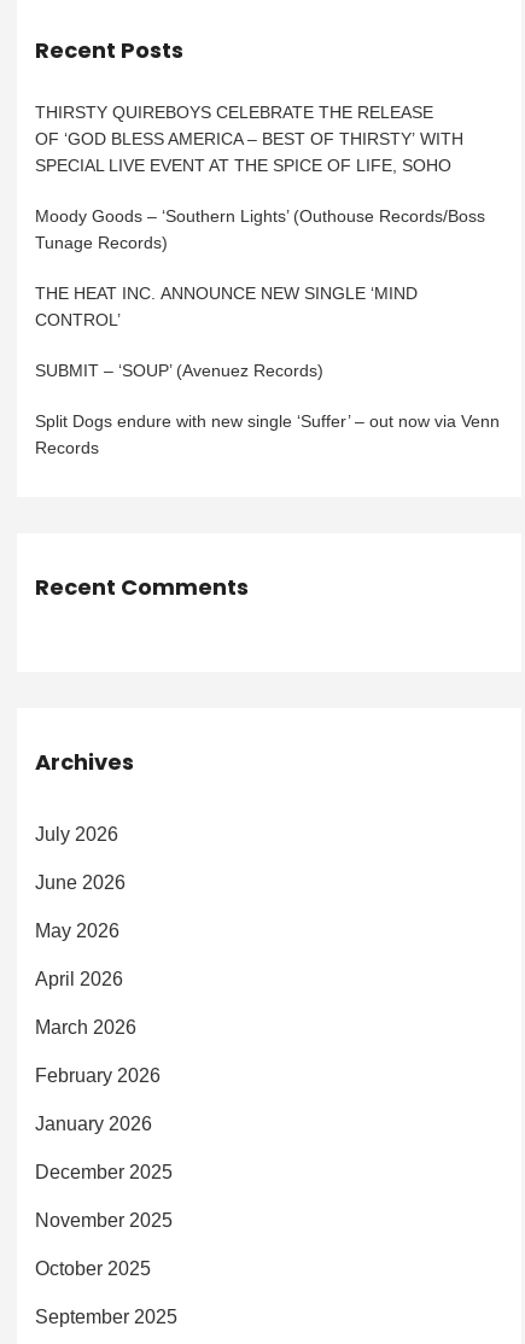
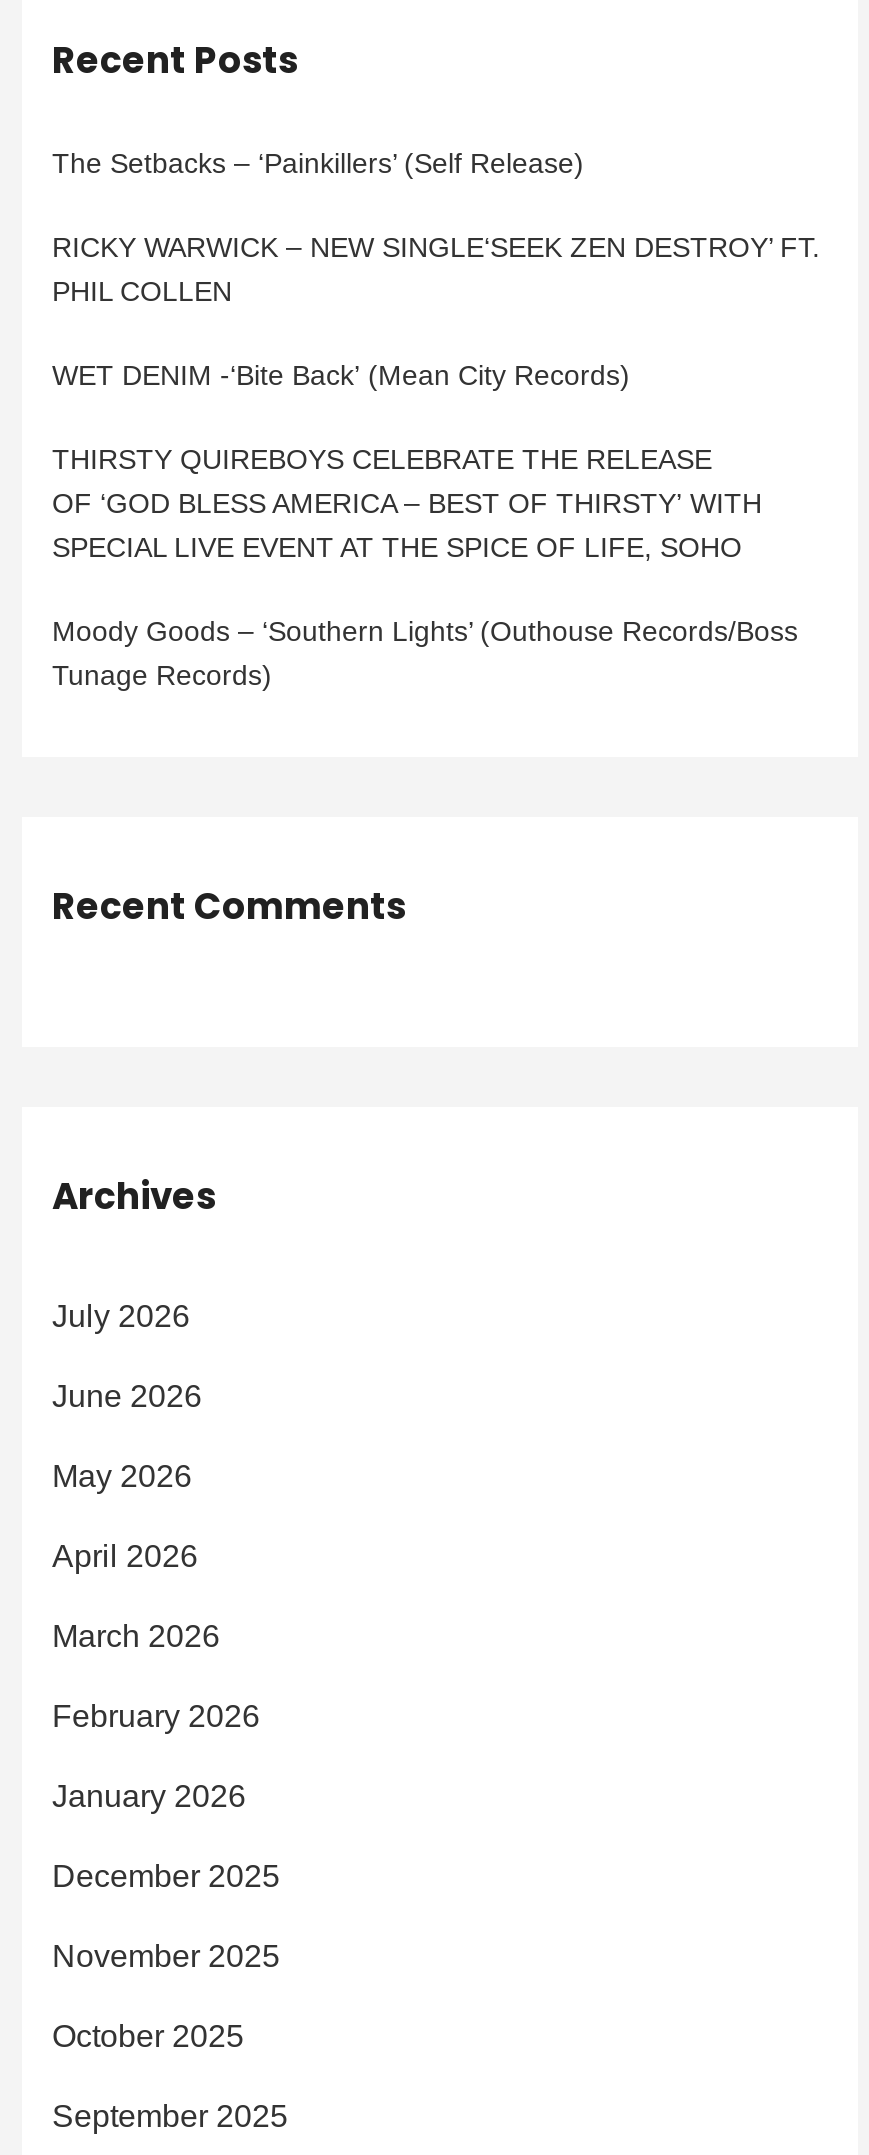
+ The Setbacks – ‘Painkillers’ (Self Release)
+ RICKY WARWICK – NEW SINGLE‘SEEK ZEN DESTROY’ FT.
+ PHIL COLLEN
+ WET DENIM -‘Bite Back’ (Mean City Records)

moved down: THIRSTY QUIREBOYS CELEBRATE THE RELEASE | OF ‘GOD BLESS AMERICA – BEST OF THIRSTY’ WITH | SPECIAL LIVE EVENT AT THE SPICE OF LIFE, SOHO | Moody Goods – ‘Southern Lights’ (Outhouse Records/Boss | Tunage Records)

- THE HEAT INC. ANNOUNCE NEW SINGLE ‘MIND
- CONTROL’
- SUBMIT – ‘SOUP’ (Avenuez Records)
- Split Dogs endure with new single ‘Suffer’ – out now via Venn
- Records
